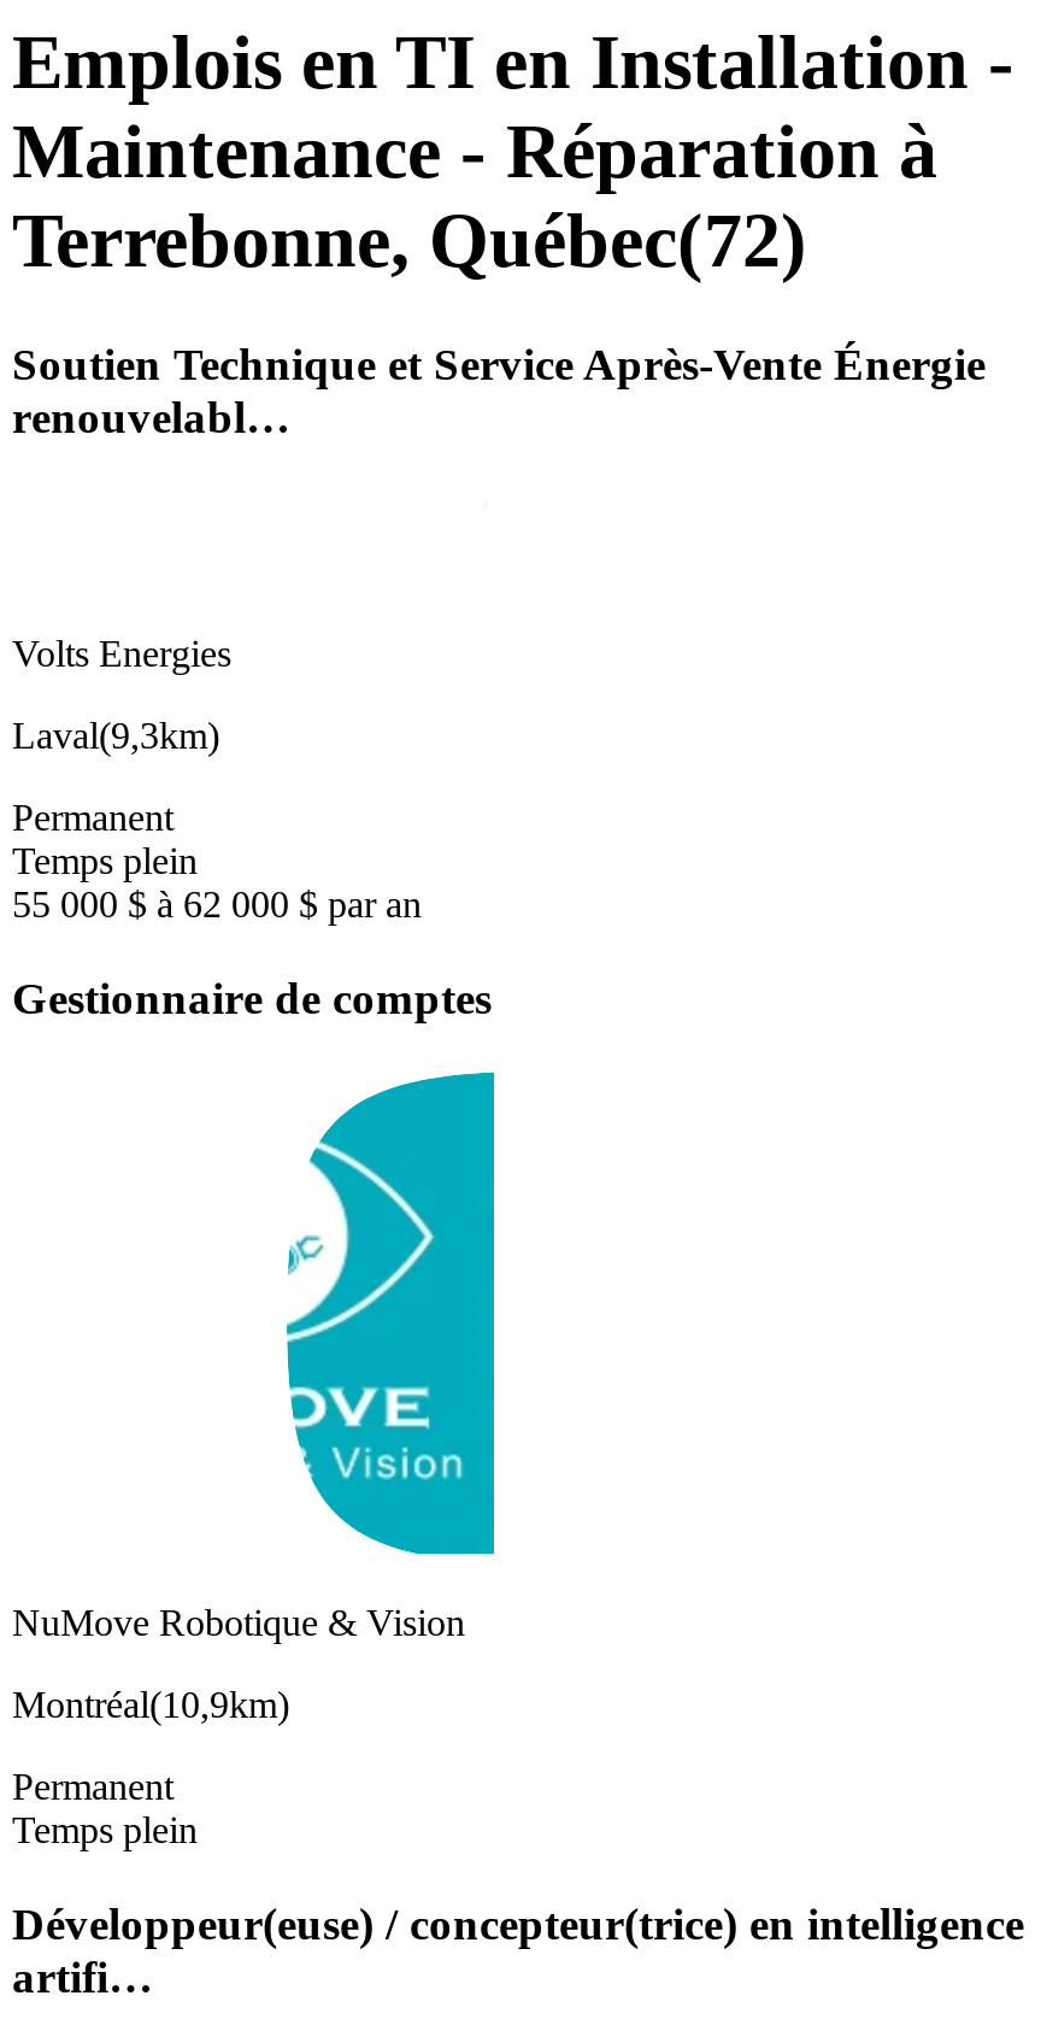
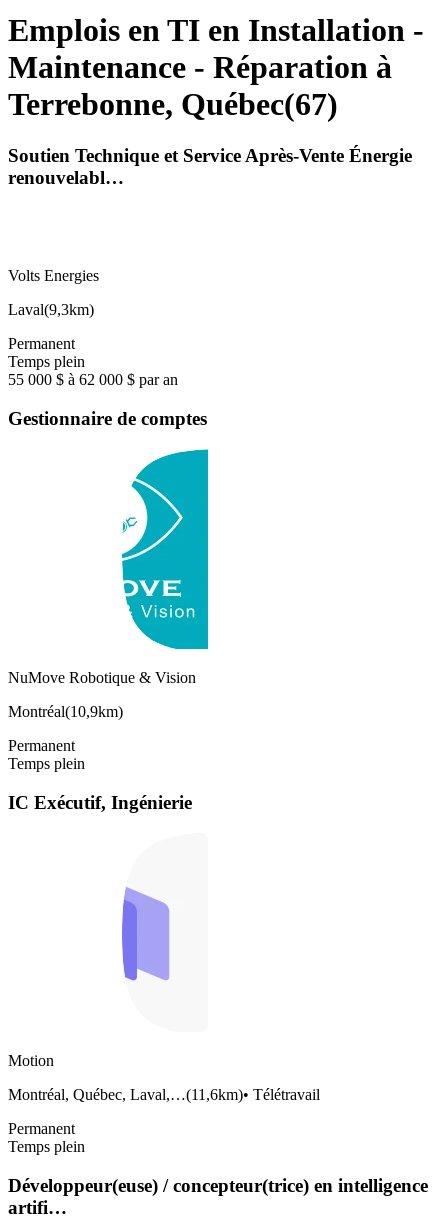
- Terrebonne, Québec(72)
+ Terrebonne, Québec(67)

+ IC Exécutif, Ingénierie

+ Motion
+ Montréal, Québec, Laval,… (11,6km)• Télétravail
+ Permanent
+ Temps plein

+ [image]
